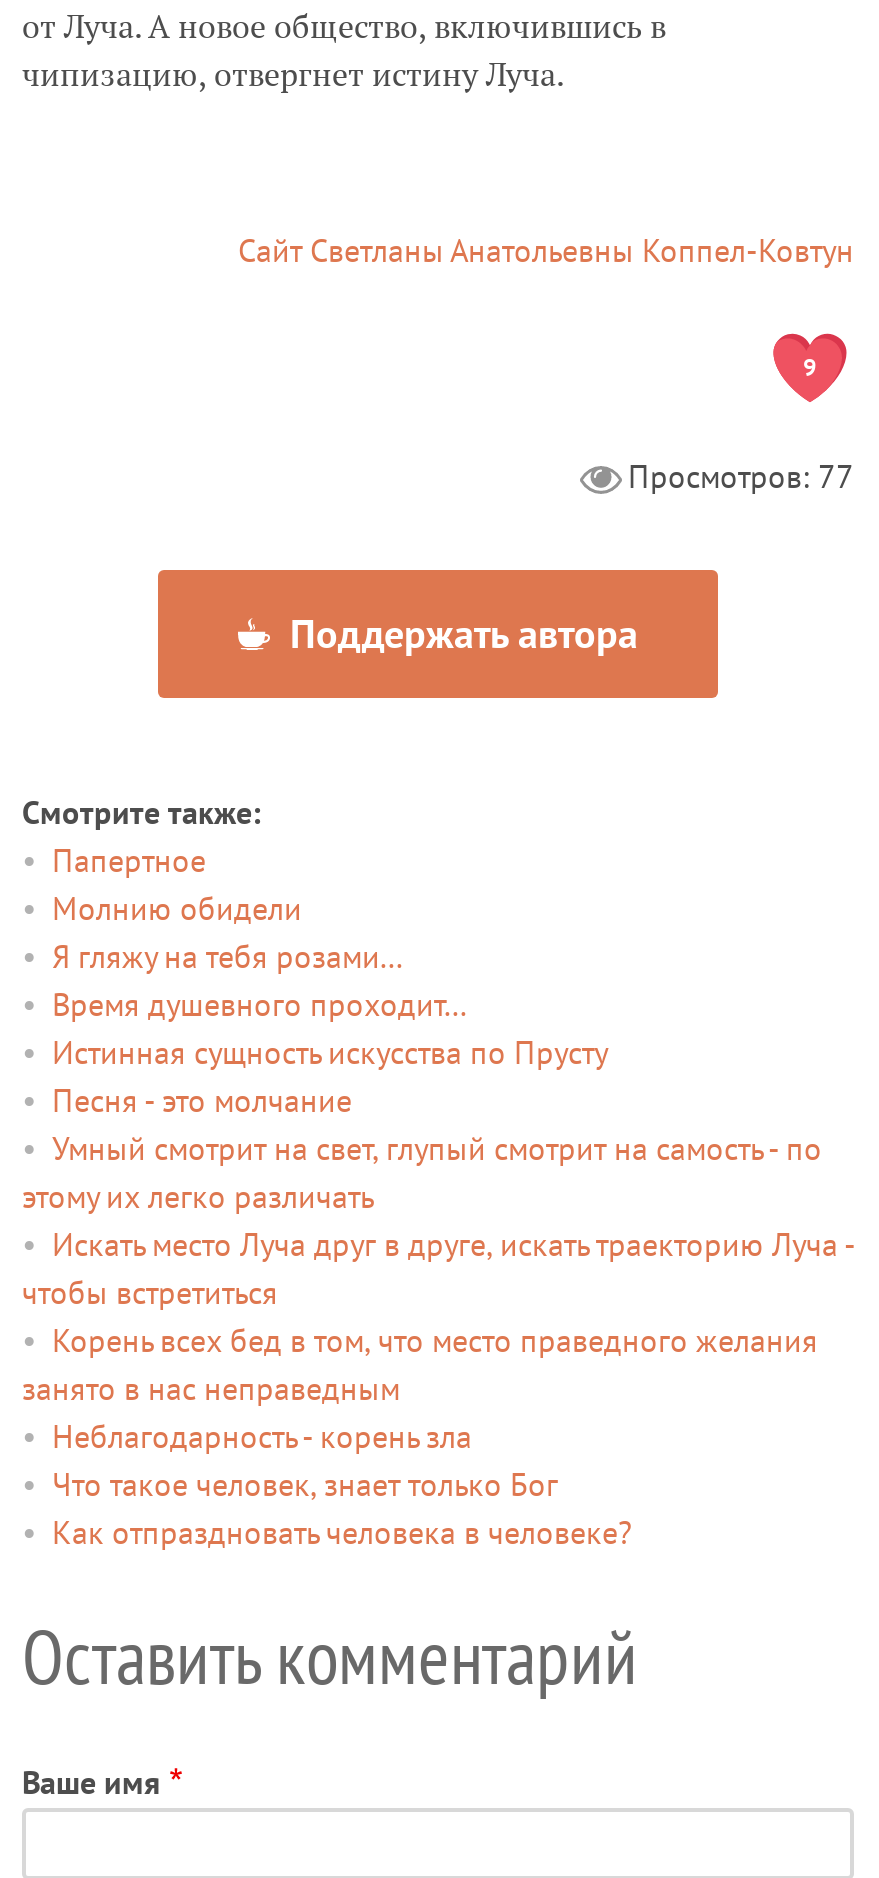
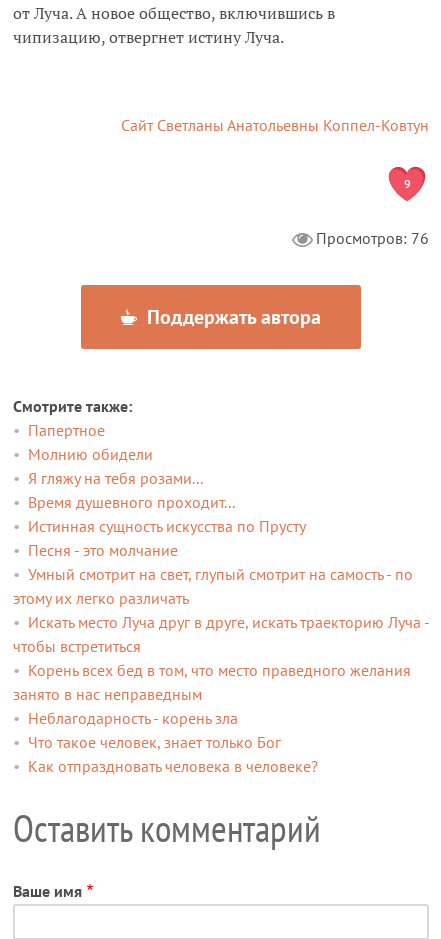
- Просмотров: 77
+ Просмотров: 76
